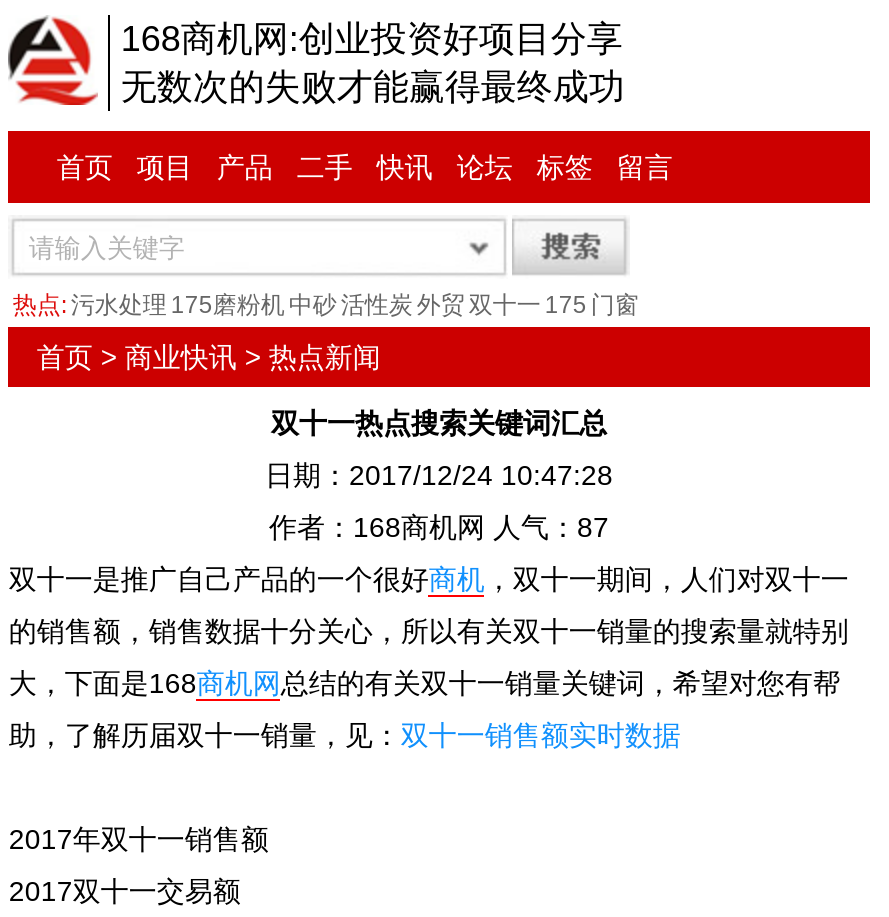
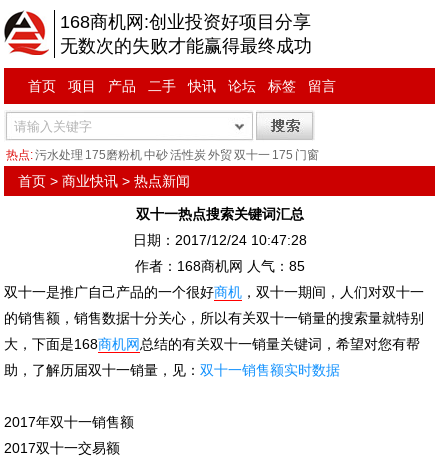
- 作者：168商机网 人气：87
+ 作者：168商机网 人气：85
